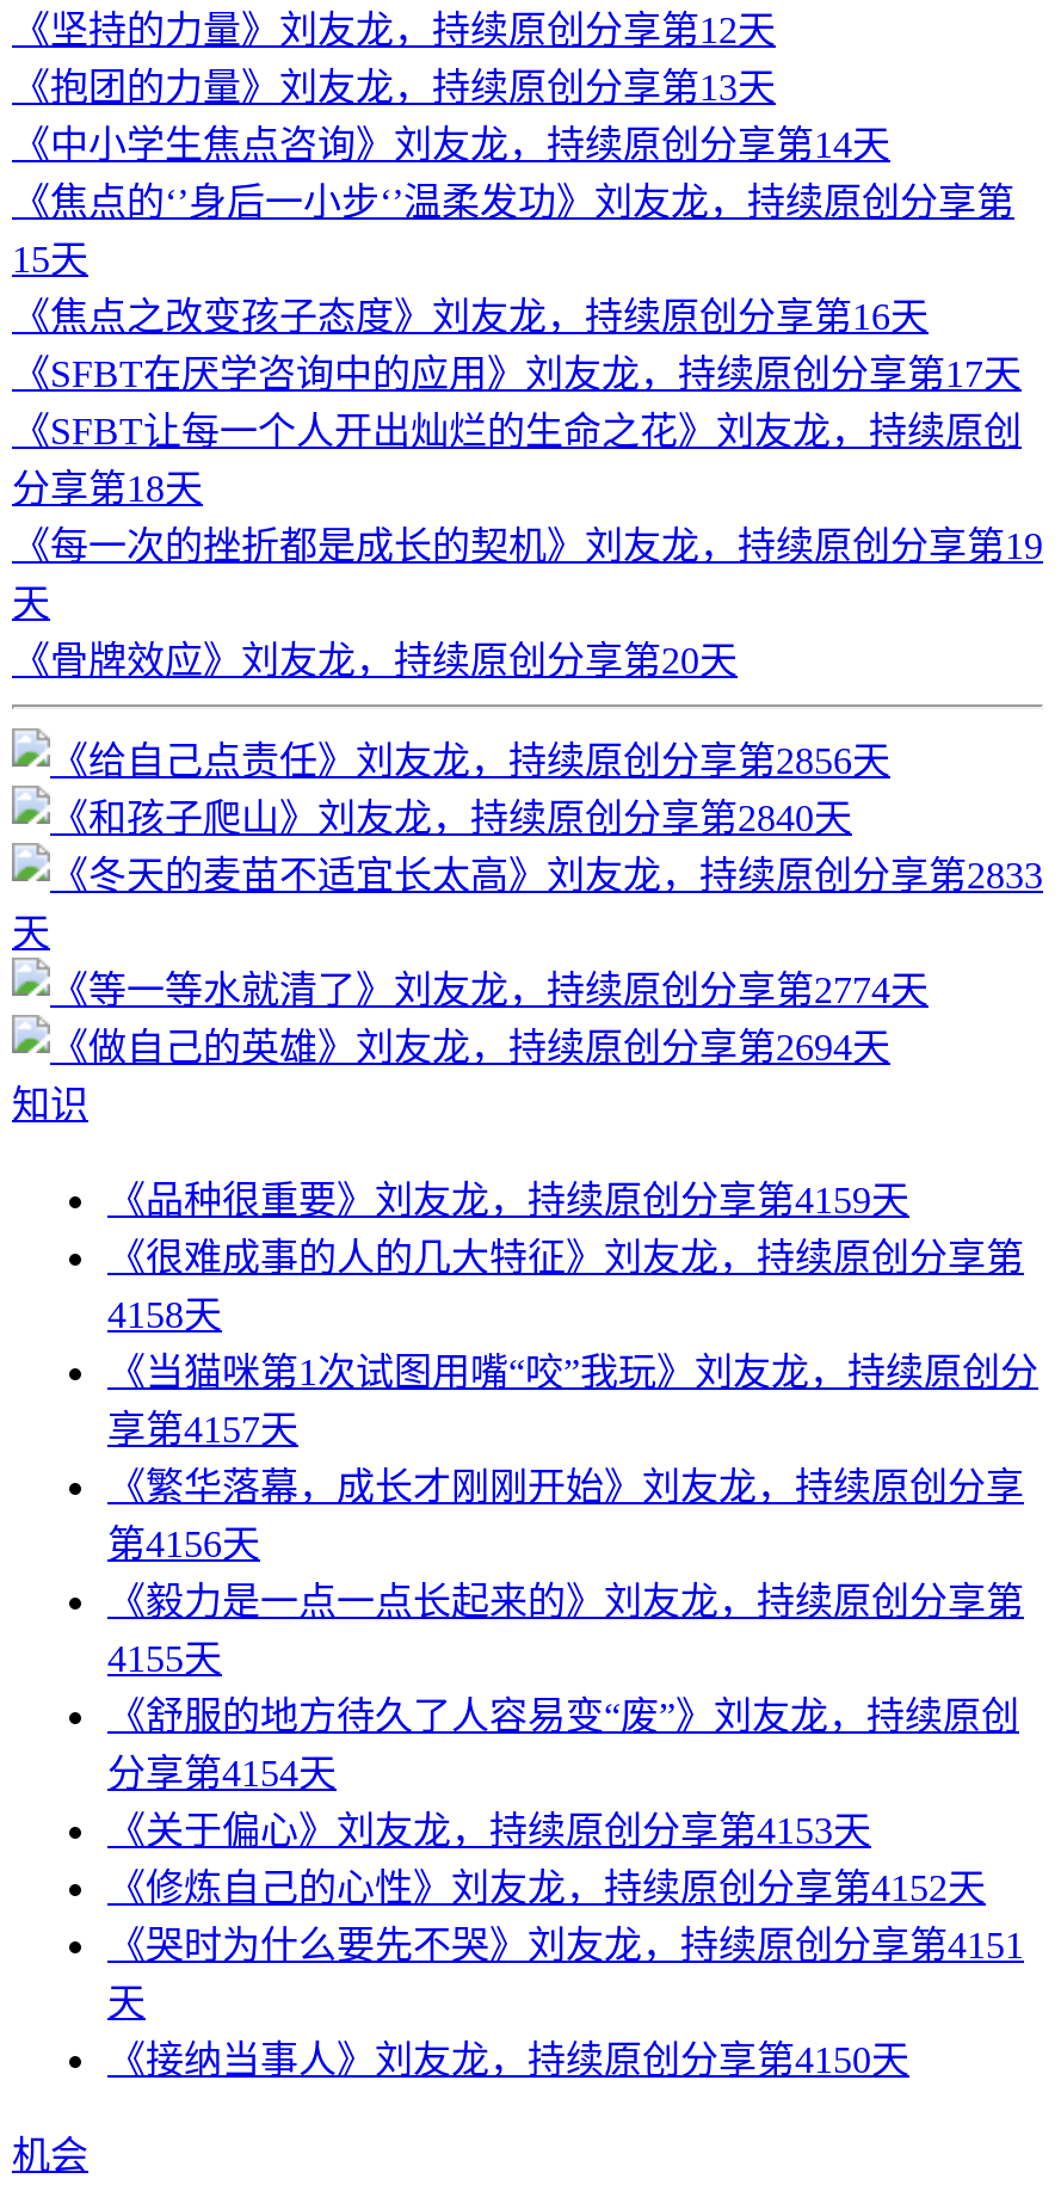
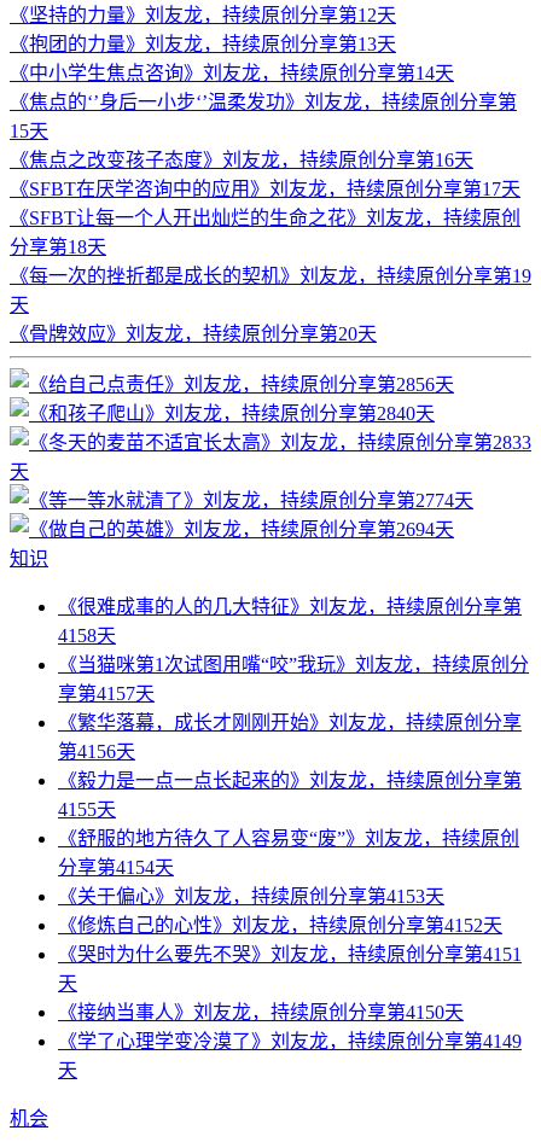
- 《品种很重要》刘友龙，持续原创分享第4159天

moved up: 《很难成事的人的几大特征》刘友龙，持续原创分享第 | 4158天 | 《当猫咪第1次试图用嘴“咬”我玩》刘友龙，持续原创分 | ... | 天 | 《接纳当事人》刘友龙，持续原创分享第4150天

+ 《学了心理学变冷漠了》刘友龙，持续原创分享第4149
+ 天
